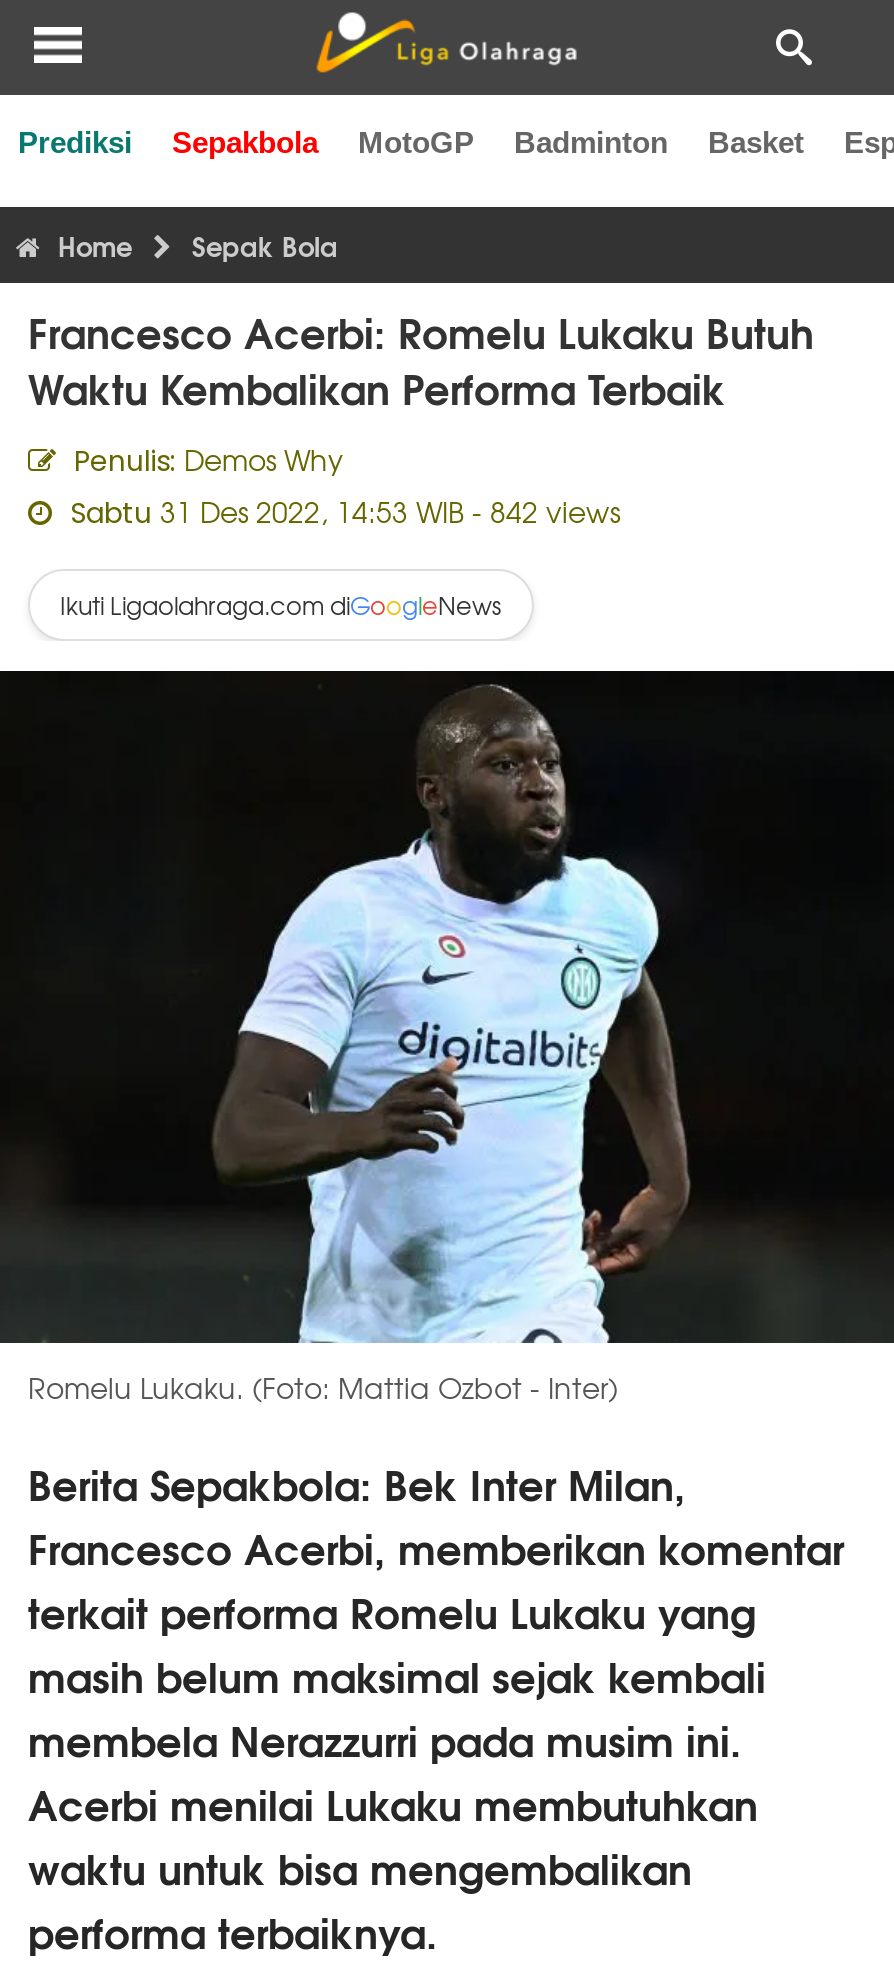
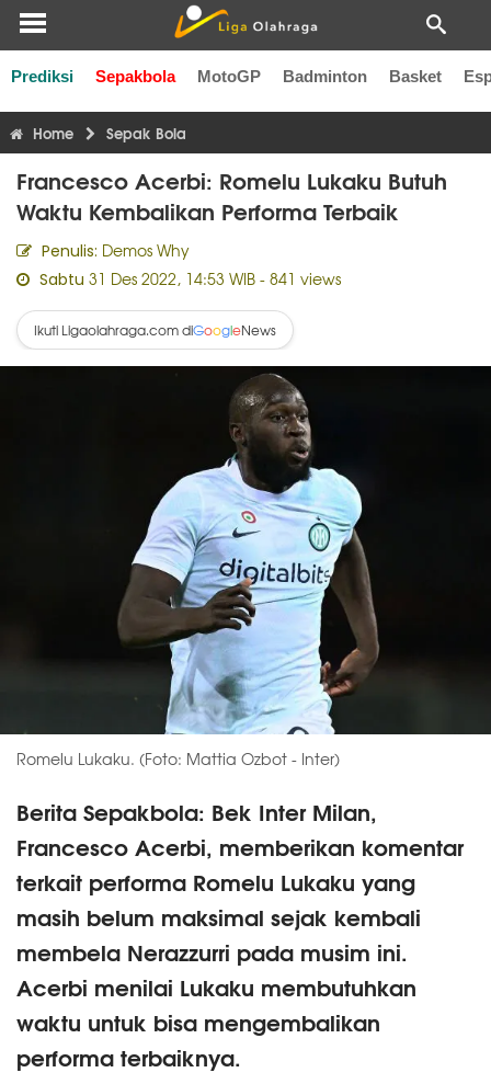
- Sabtu 31 Des 2022, 14:53 WIB - 842 views
+ Sabtu 31 Des 2022, 14:53 WIB - 841 views
